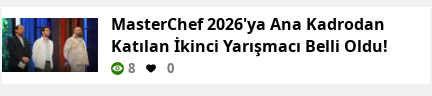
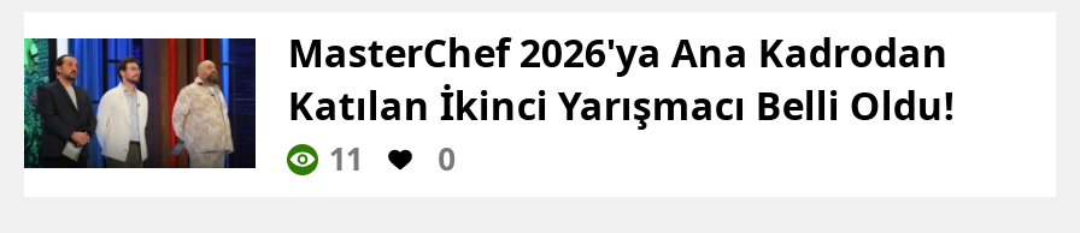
- 8 0
+ 11 0
